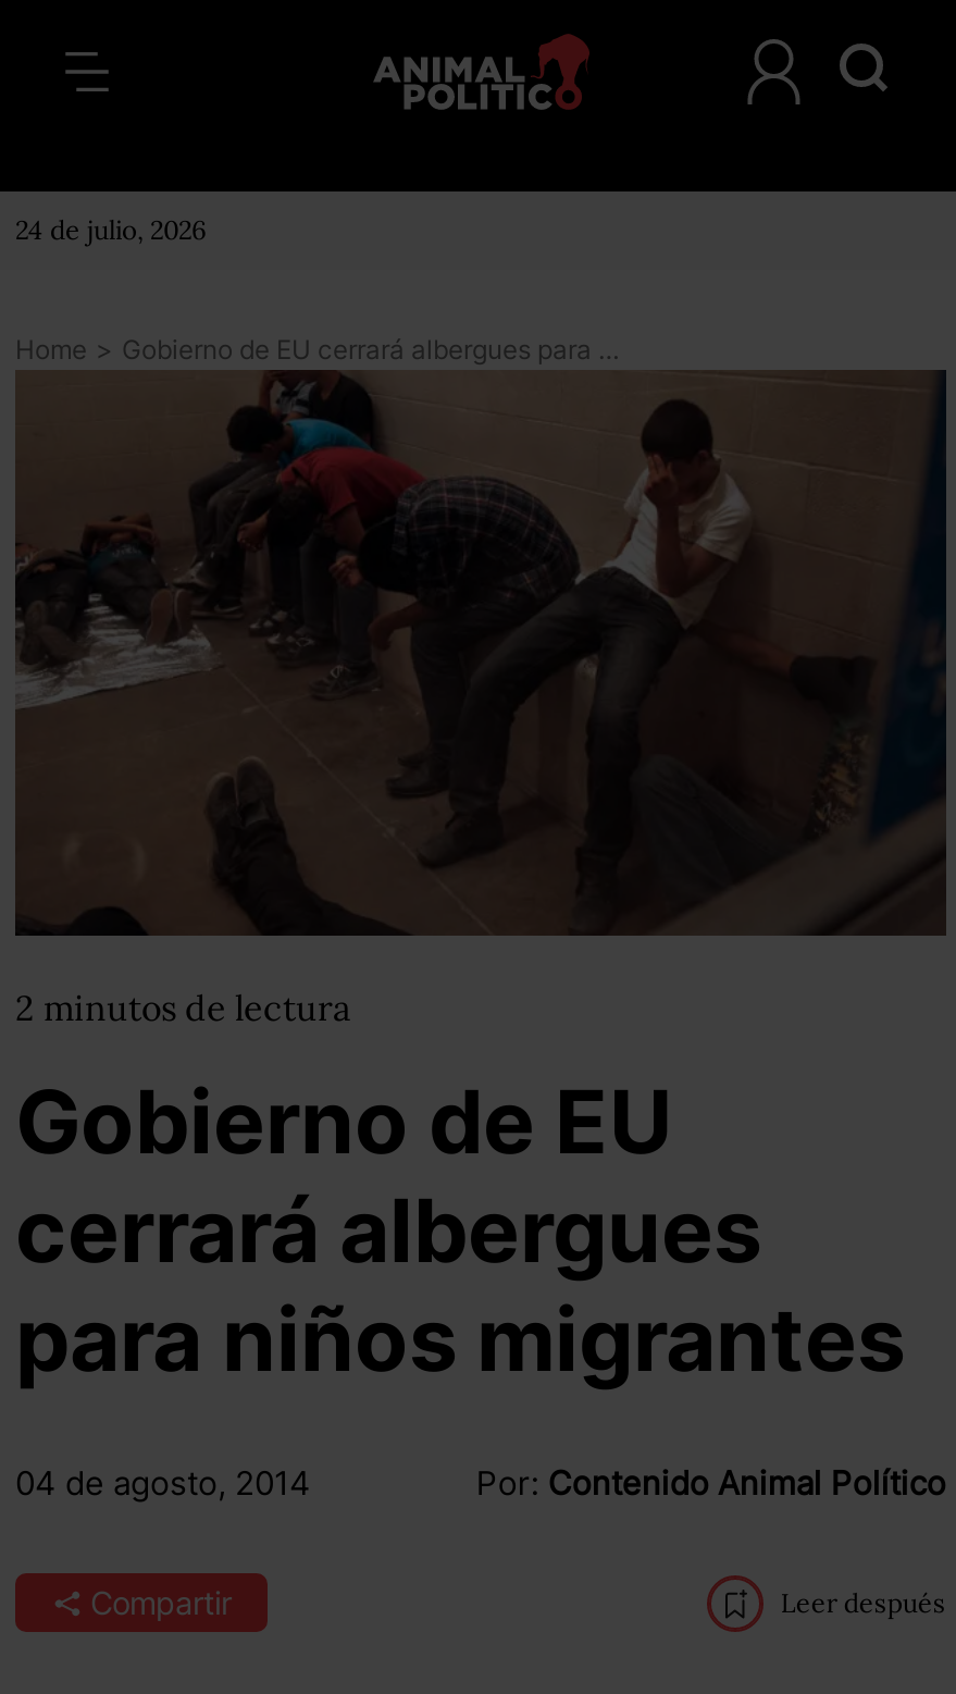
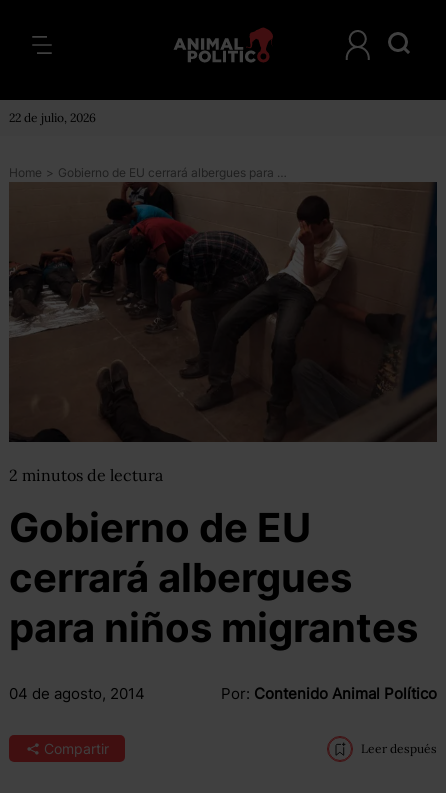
- 24 de julio, 2026
+ 22 de julio, 2026
